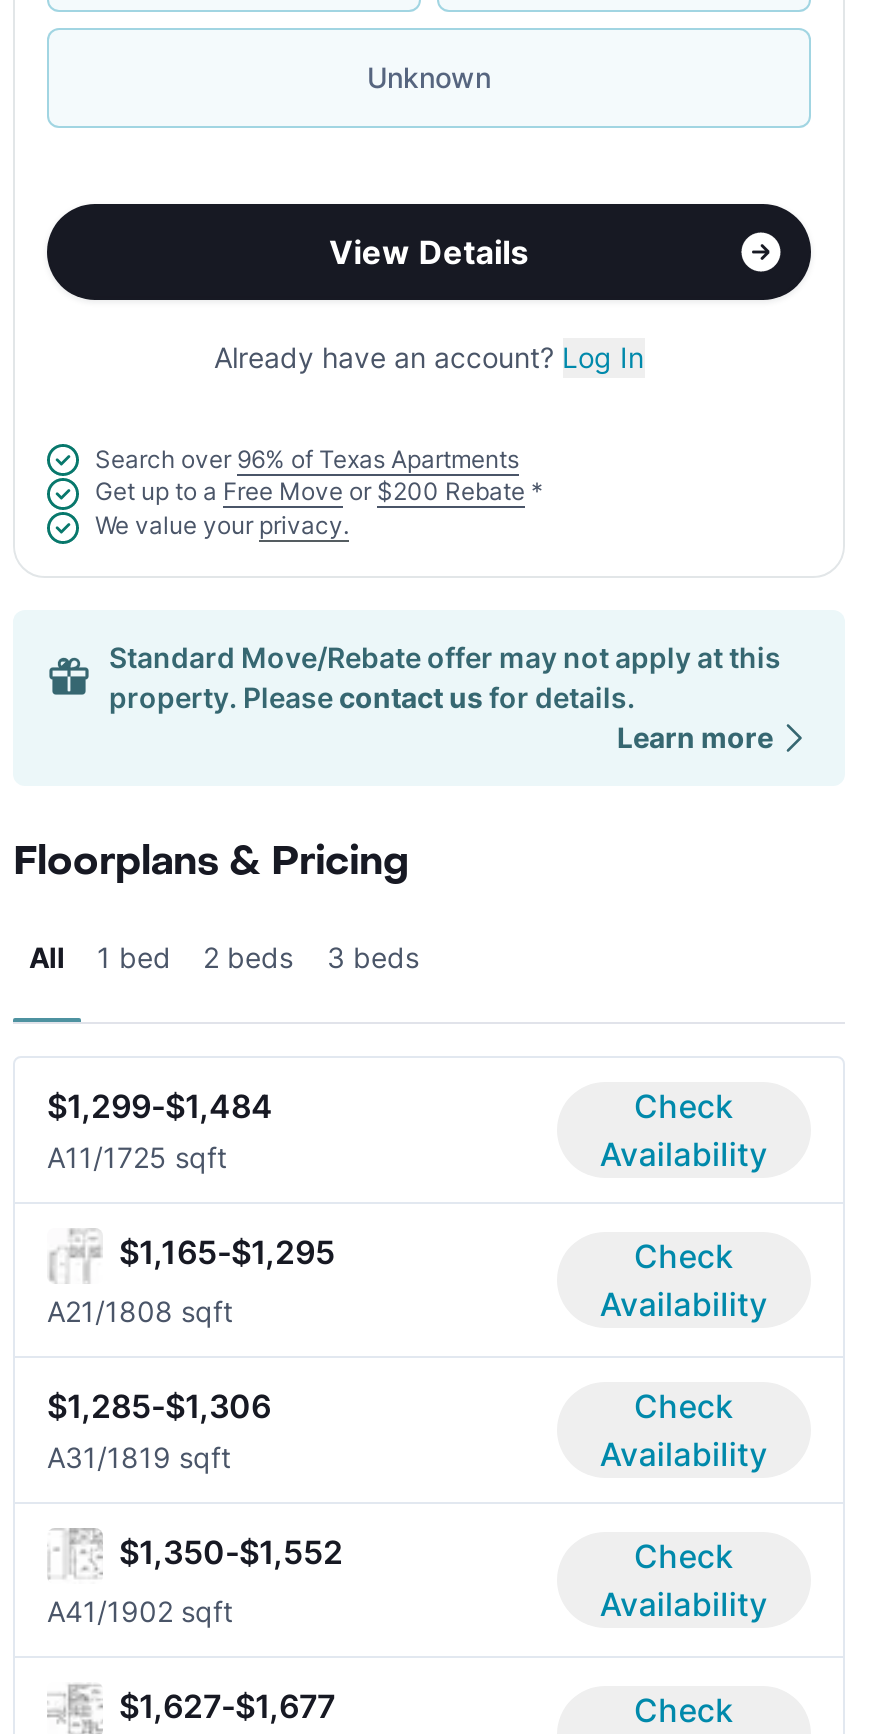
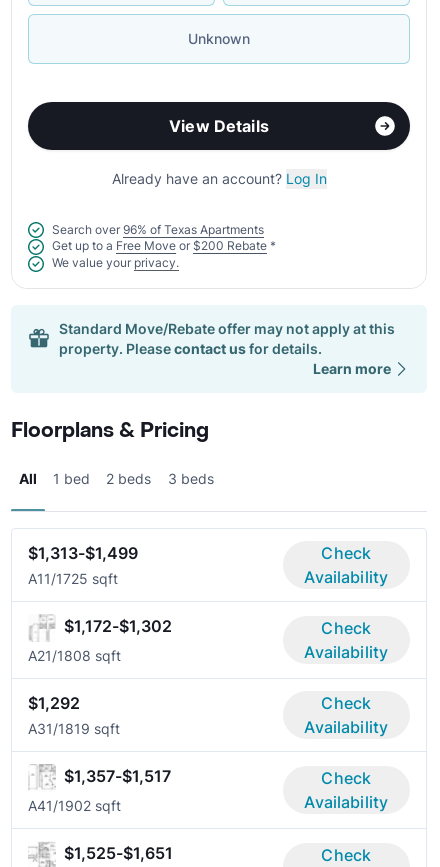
- $1,299-$1,484
+ $1,313-$1,499

- $1,165-$1,295
+ $1,172-$1,302

- $1,285-$1,306
+ $1,292

- $1,350-$1,552
+ $1,357-$1,517

- $1,627-$1,677
+ $1,525-$1,651
